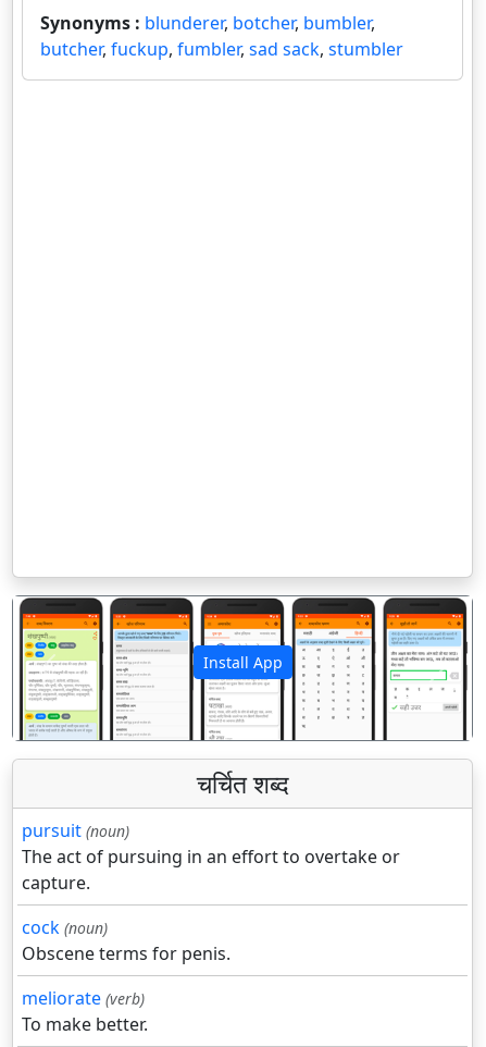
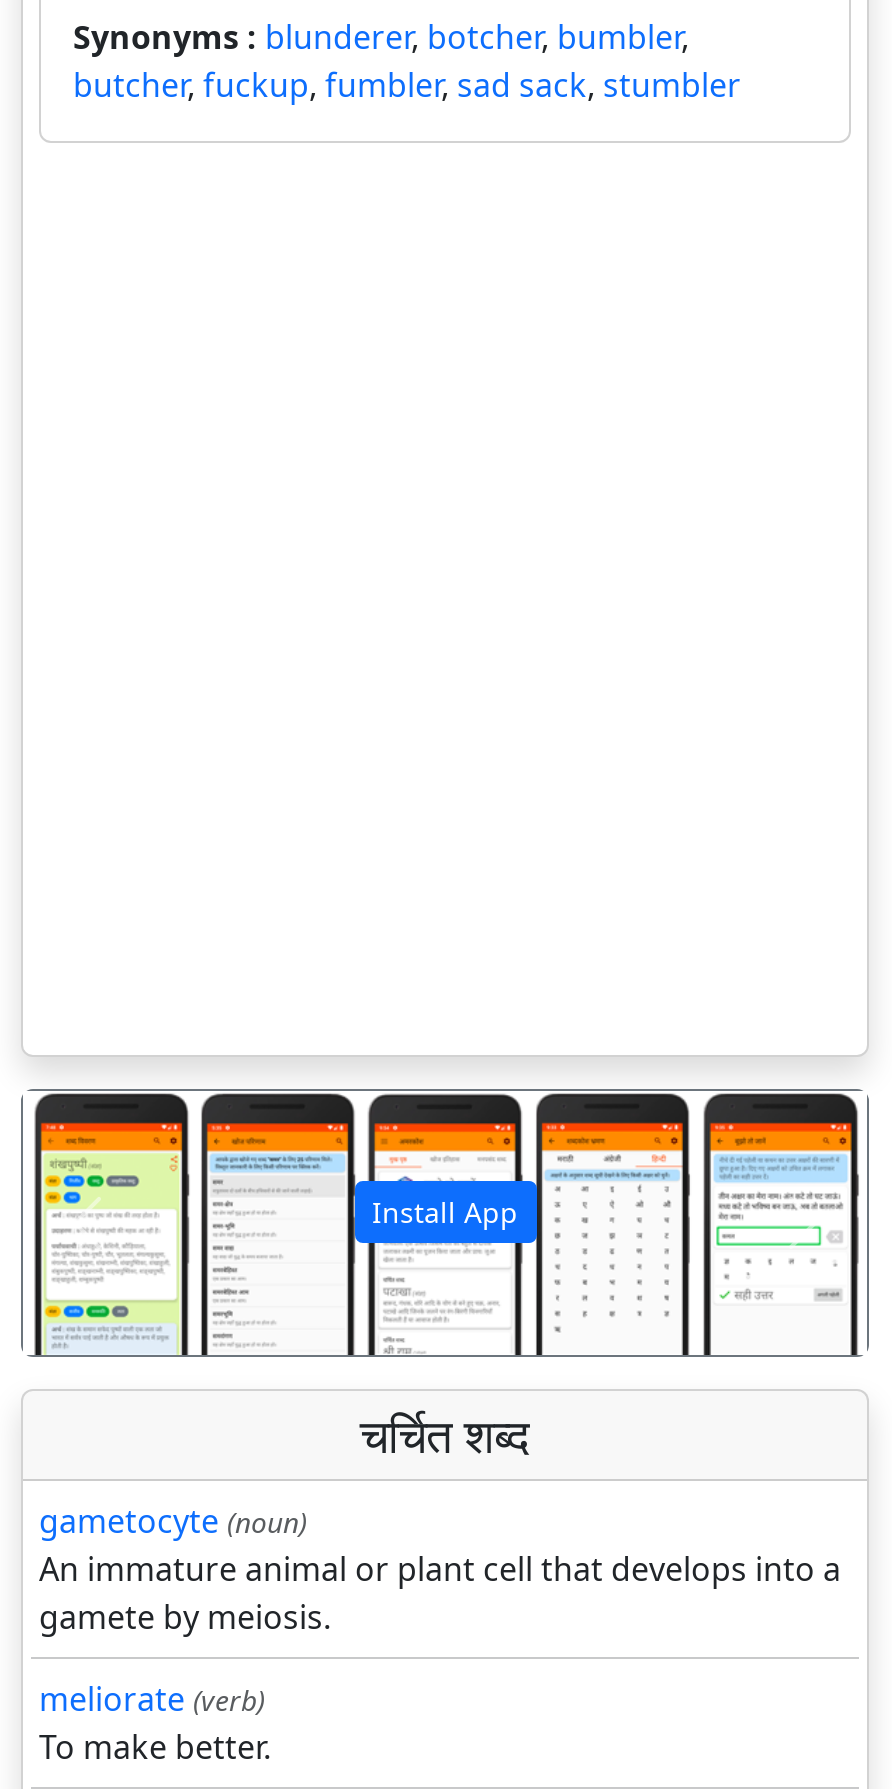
- pursuit (noun)
- The act of pursuing in an effort to overtake or
- capture.
- cock (noun)
- Obscene terms for penis.
+ gametocyte (noun)
+ An immature animal or plant cell that develops into a
+ gamete by meiosis.
